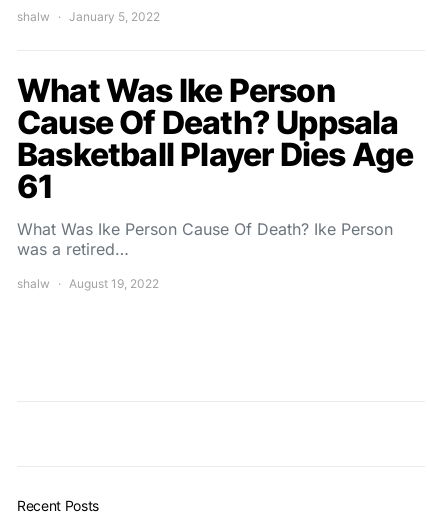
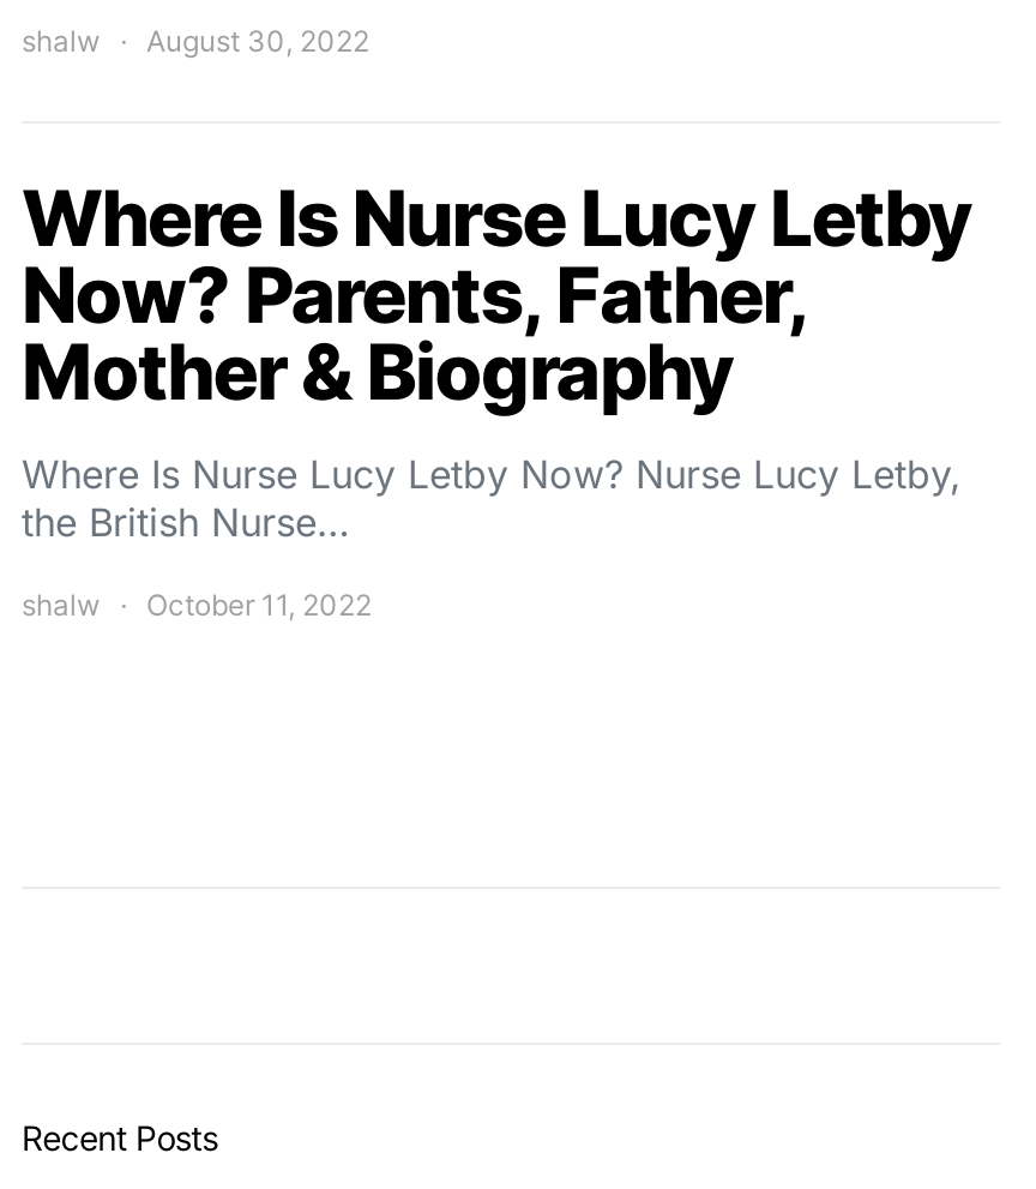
- shalw January 5, 2022
+ shalw August 30, 2022

- What Was Ike Person
- Cause Of Death? Uppsala
- Basketball Player Dies Age
- 61
- What Was Ike Person Cause Of Death? Ike Person
- was a retired…
+ Where Is Nurse Lucy Letby
+ Now? Parents, Father,
+ Mother & Biography
+ Where Is Nurse Lucy Letby Now? Nurse Lucy Letby,
+ the British Nurse…

- shalw August 19, 2022
+ shalw October 11, 2022
